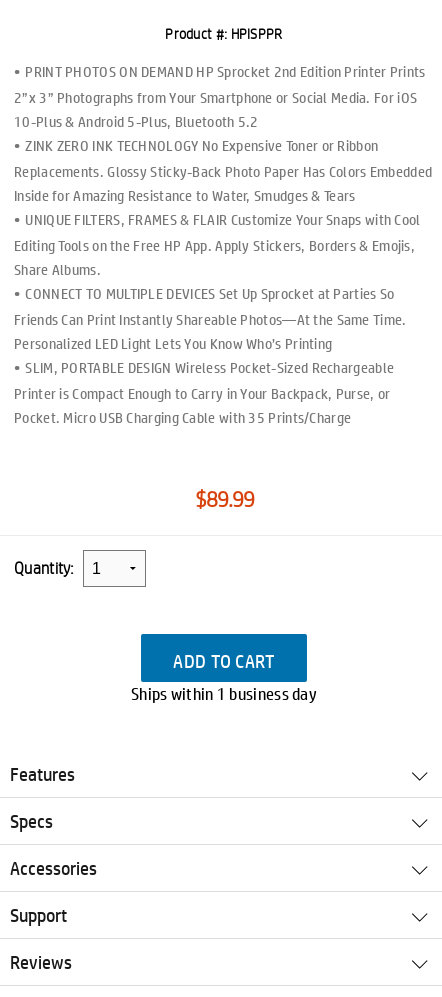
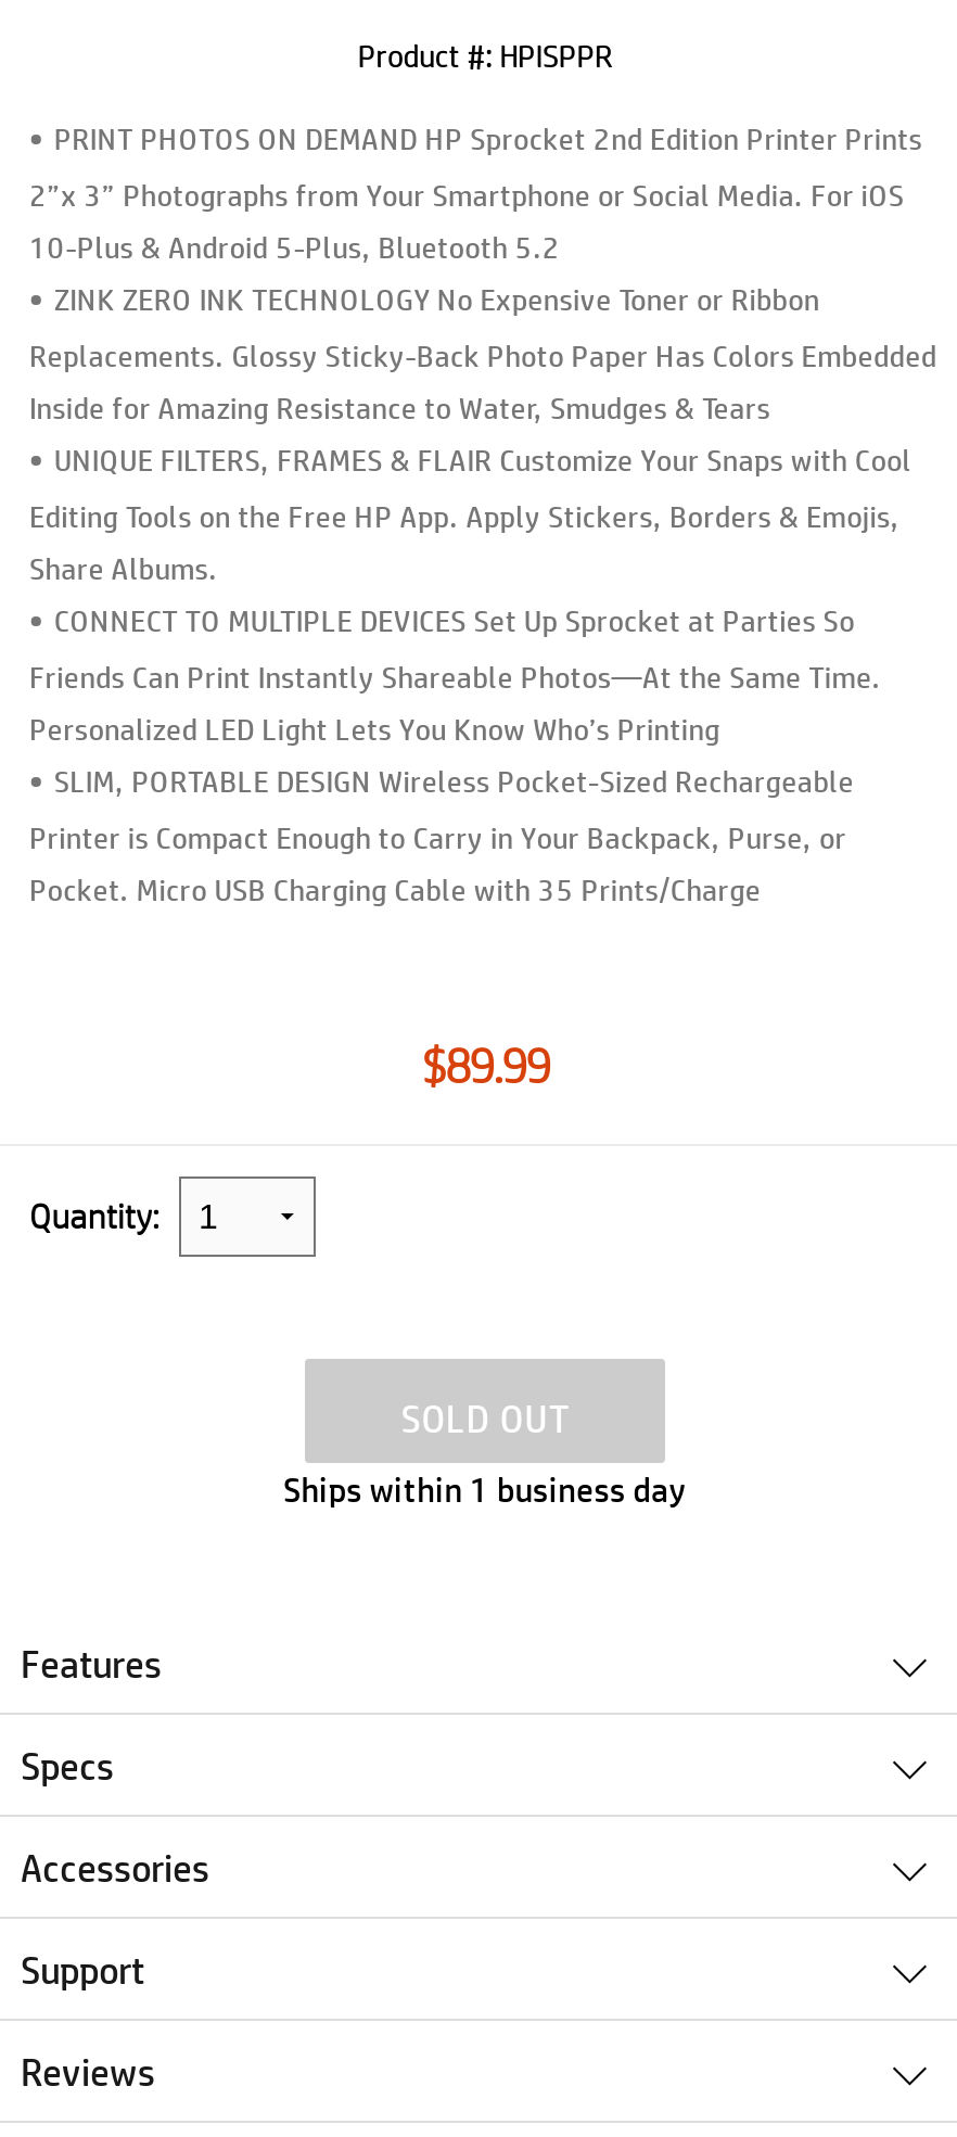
- ADD TO CART
+ SOLD OUT
